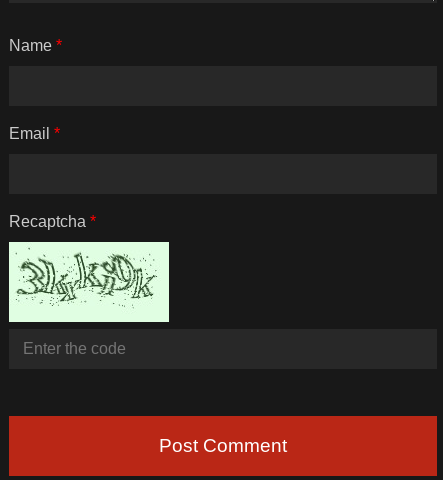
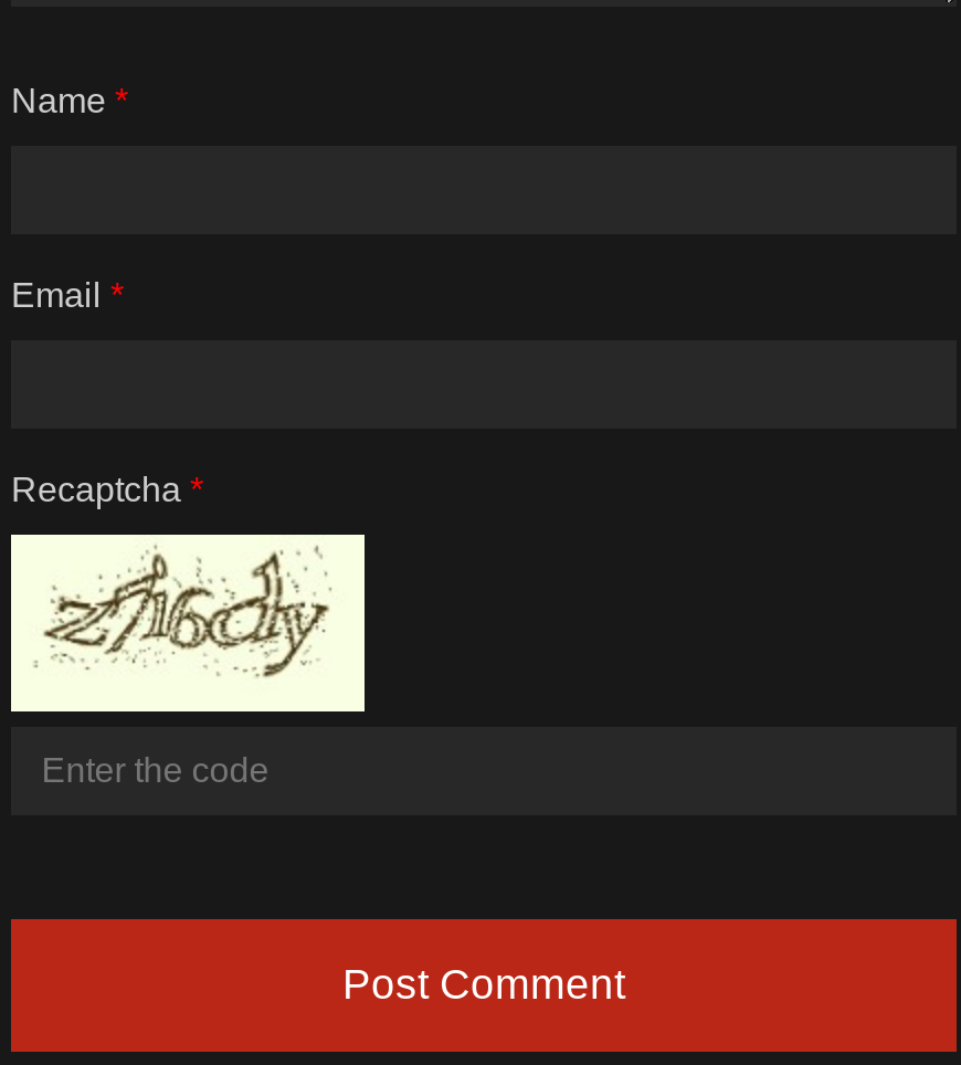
- [image]
+ [image]
